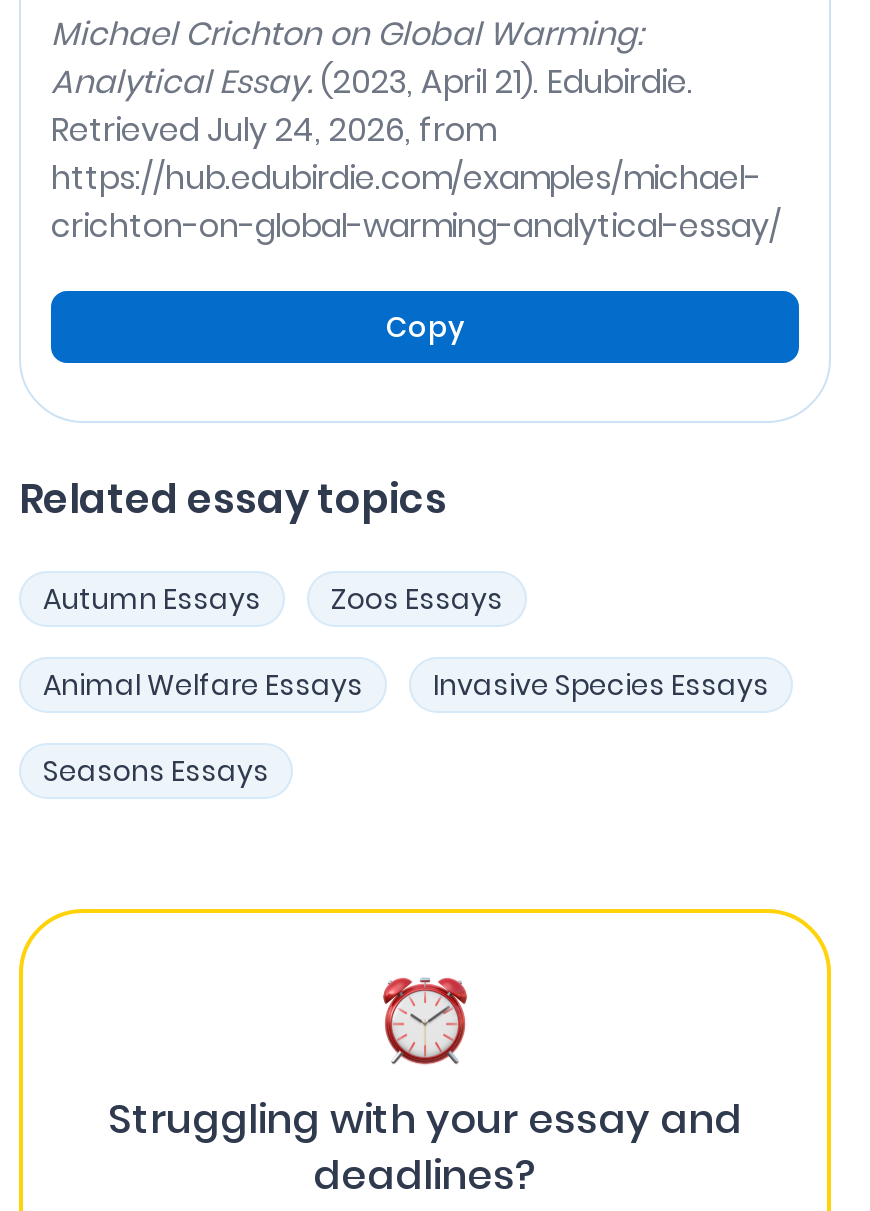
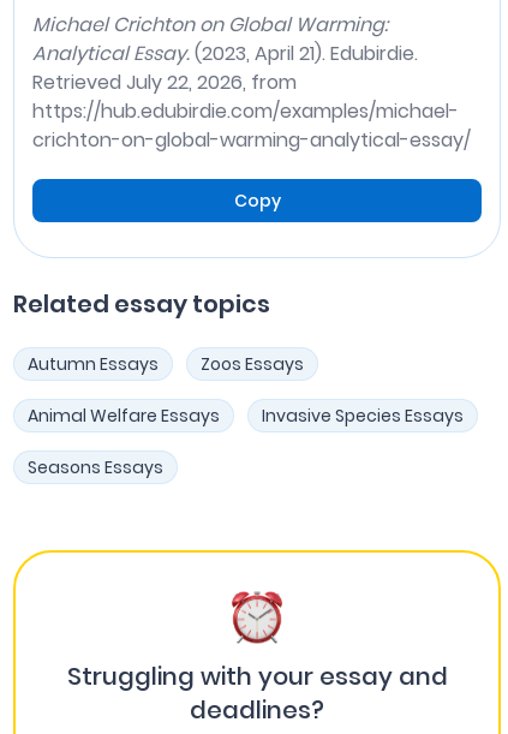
- Retrieved July 24, 2026, from
+ Retrieved July 22, 2026, from
